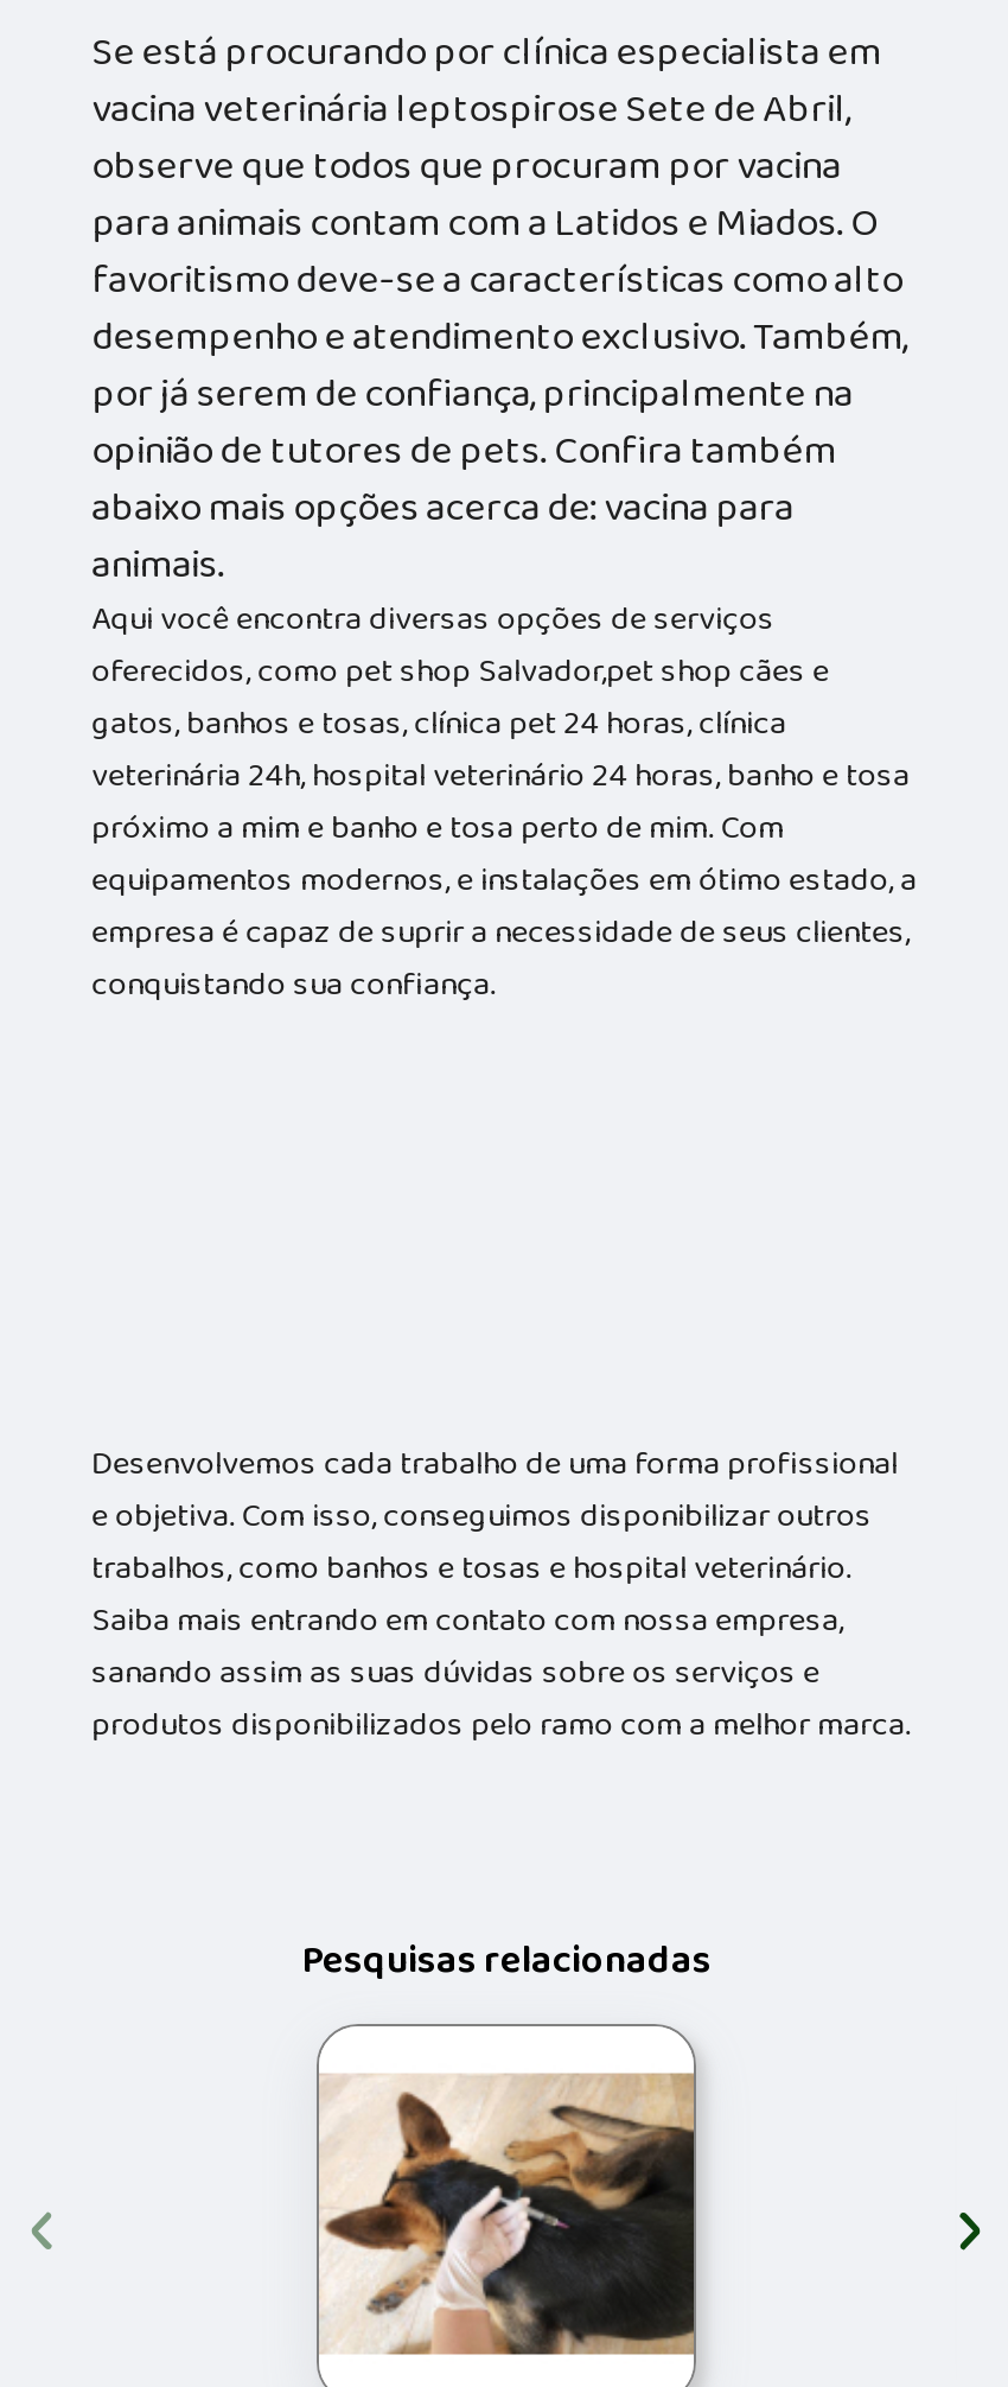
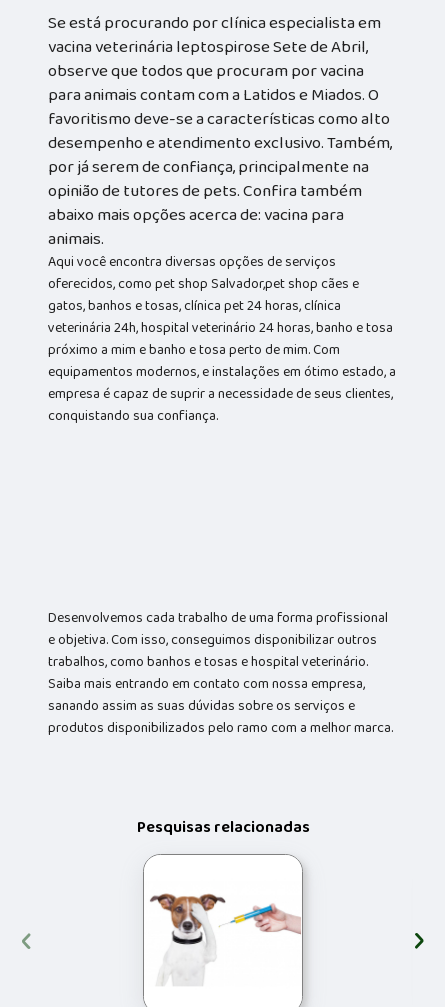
- [image]
+ [image]
